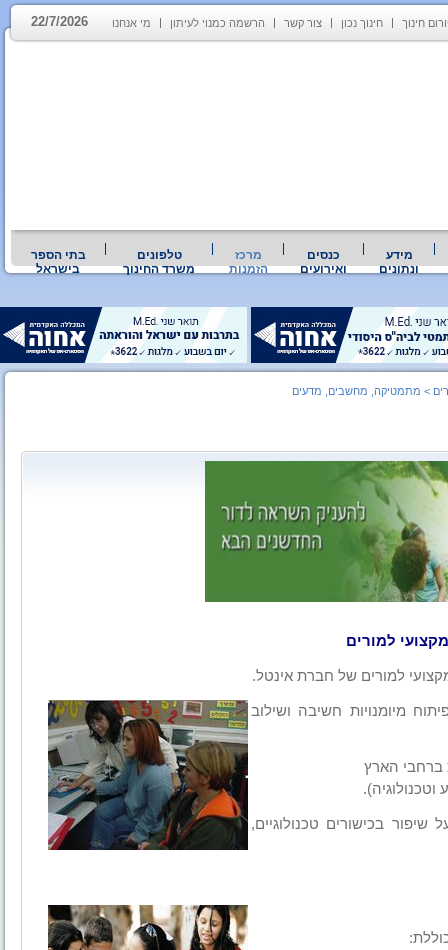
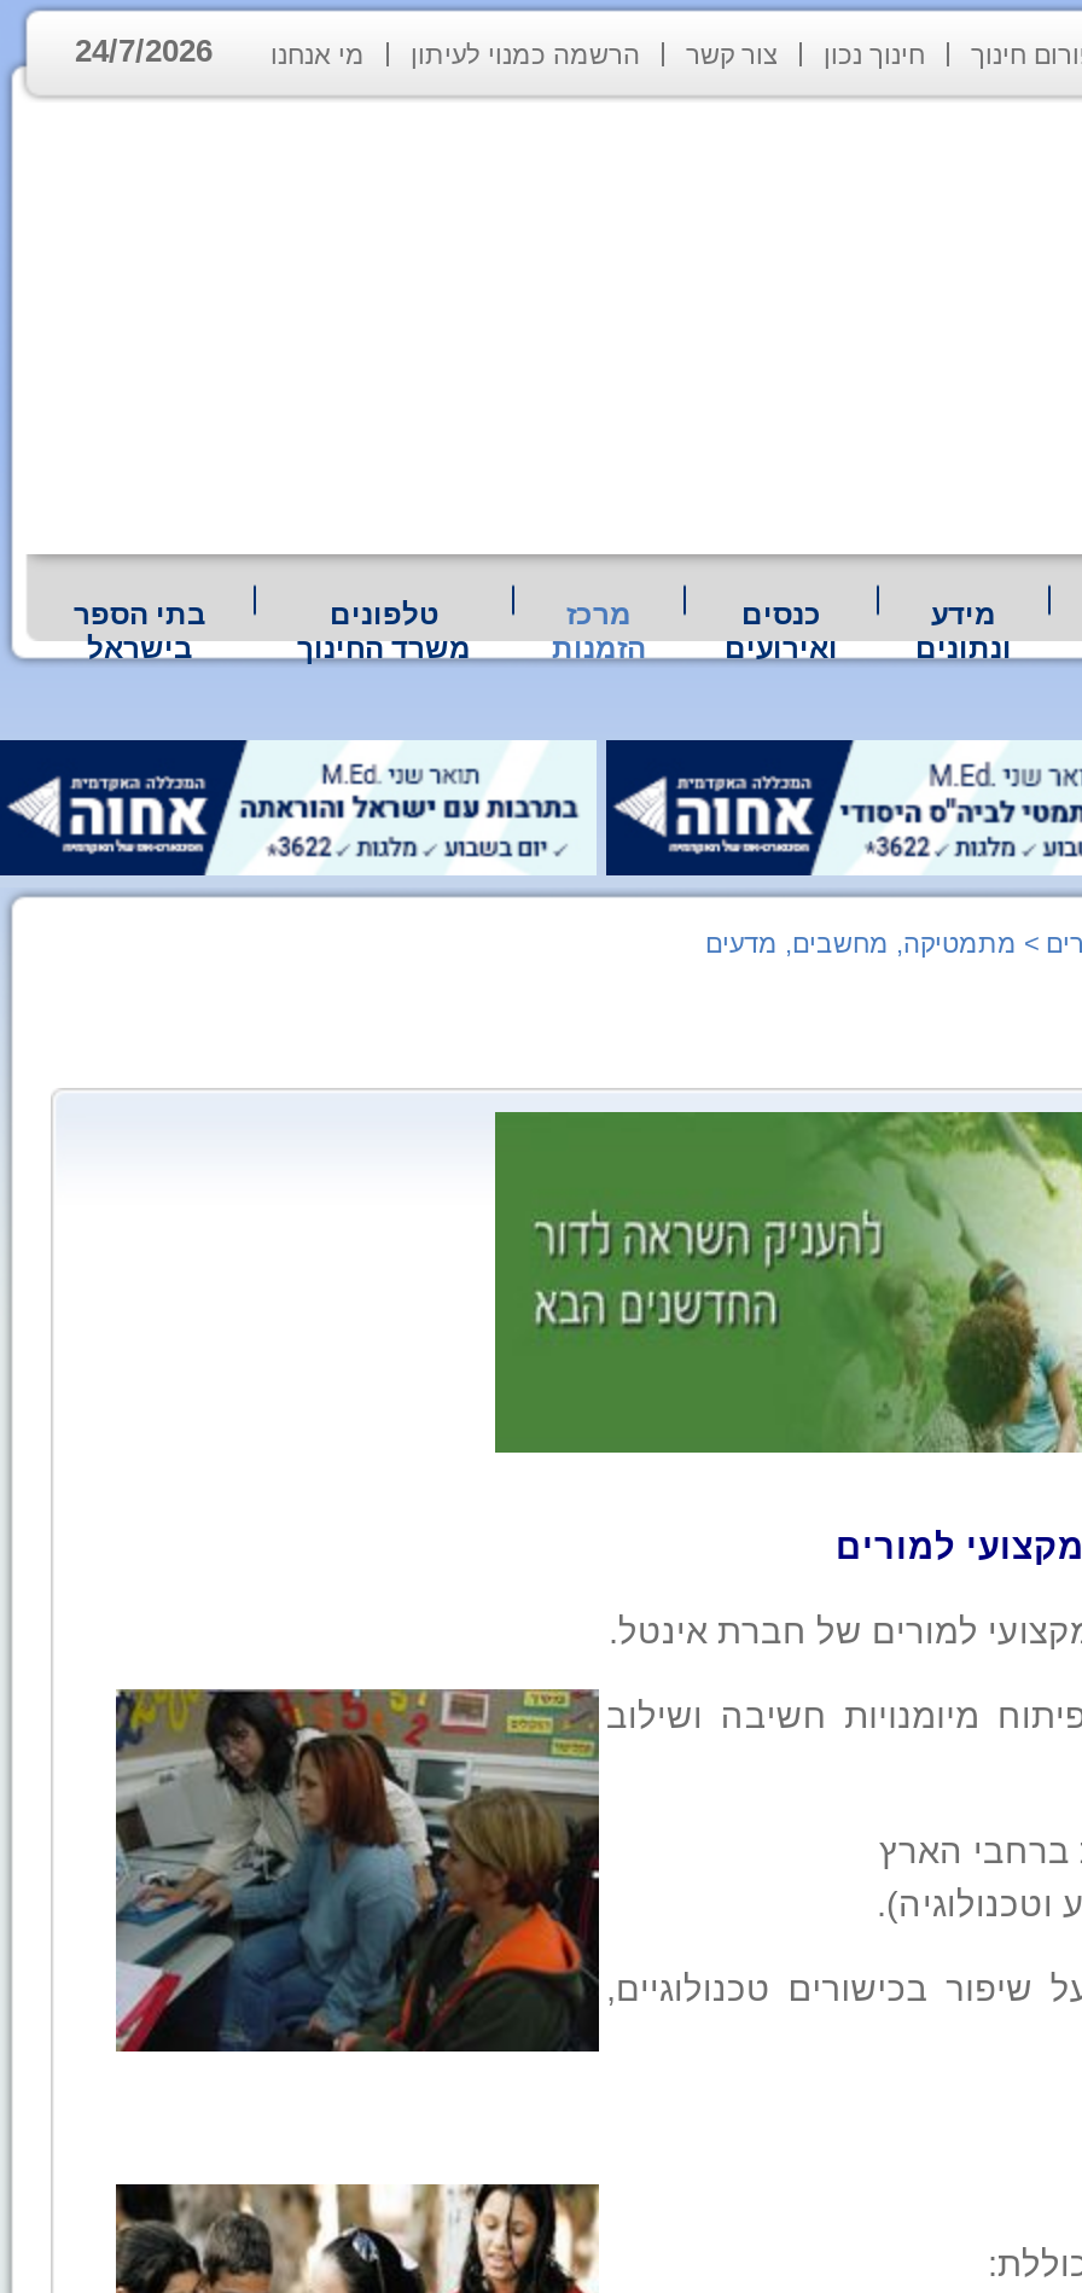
- 22/7/2026
+ 24/7/2026
